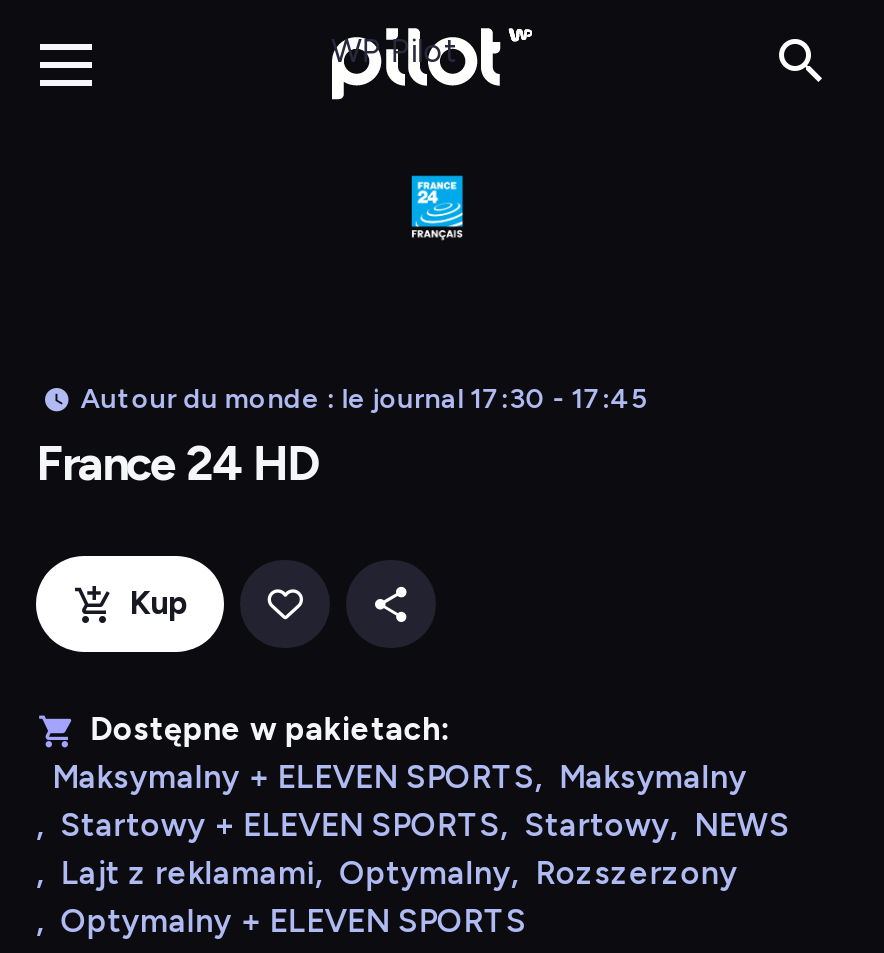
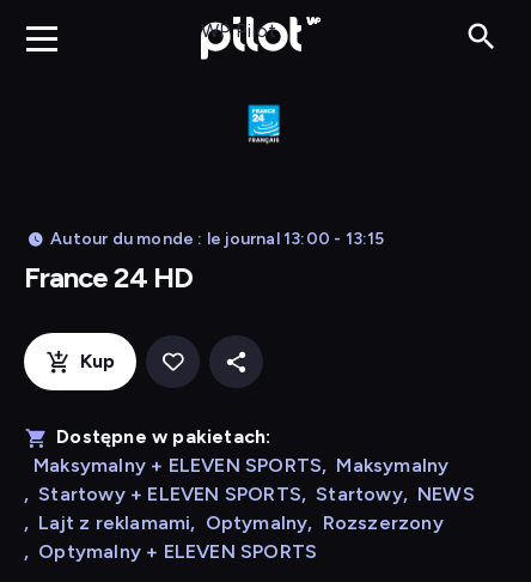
- Autour du monde : le journal 17:30 - 17:45
+ Autour du monde : le journal 13:00 - 13:15
